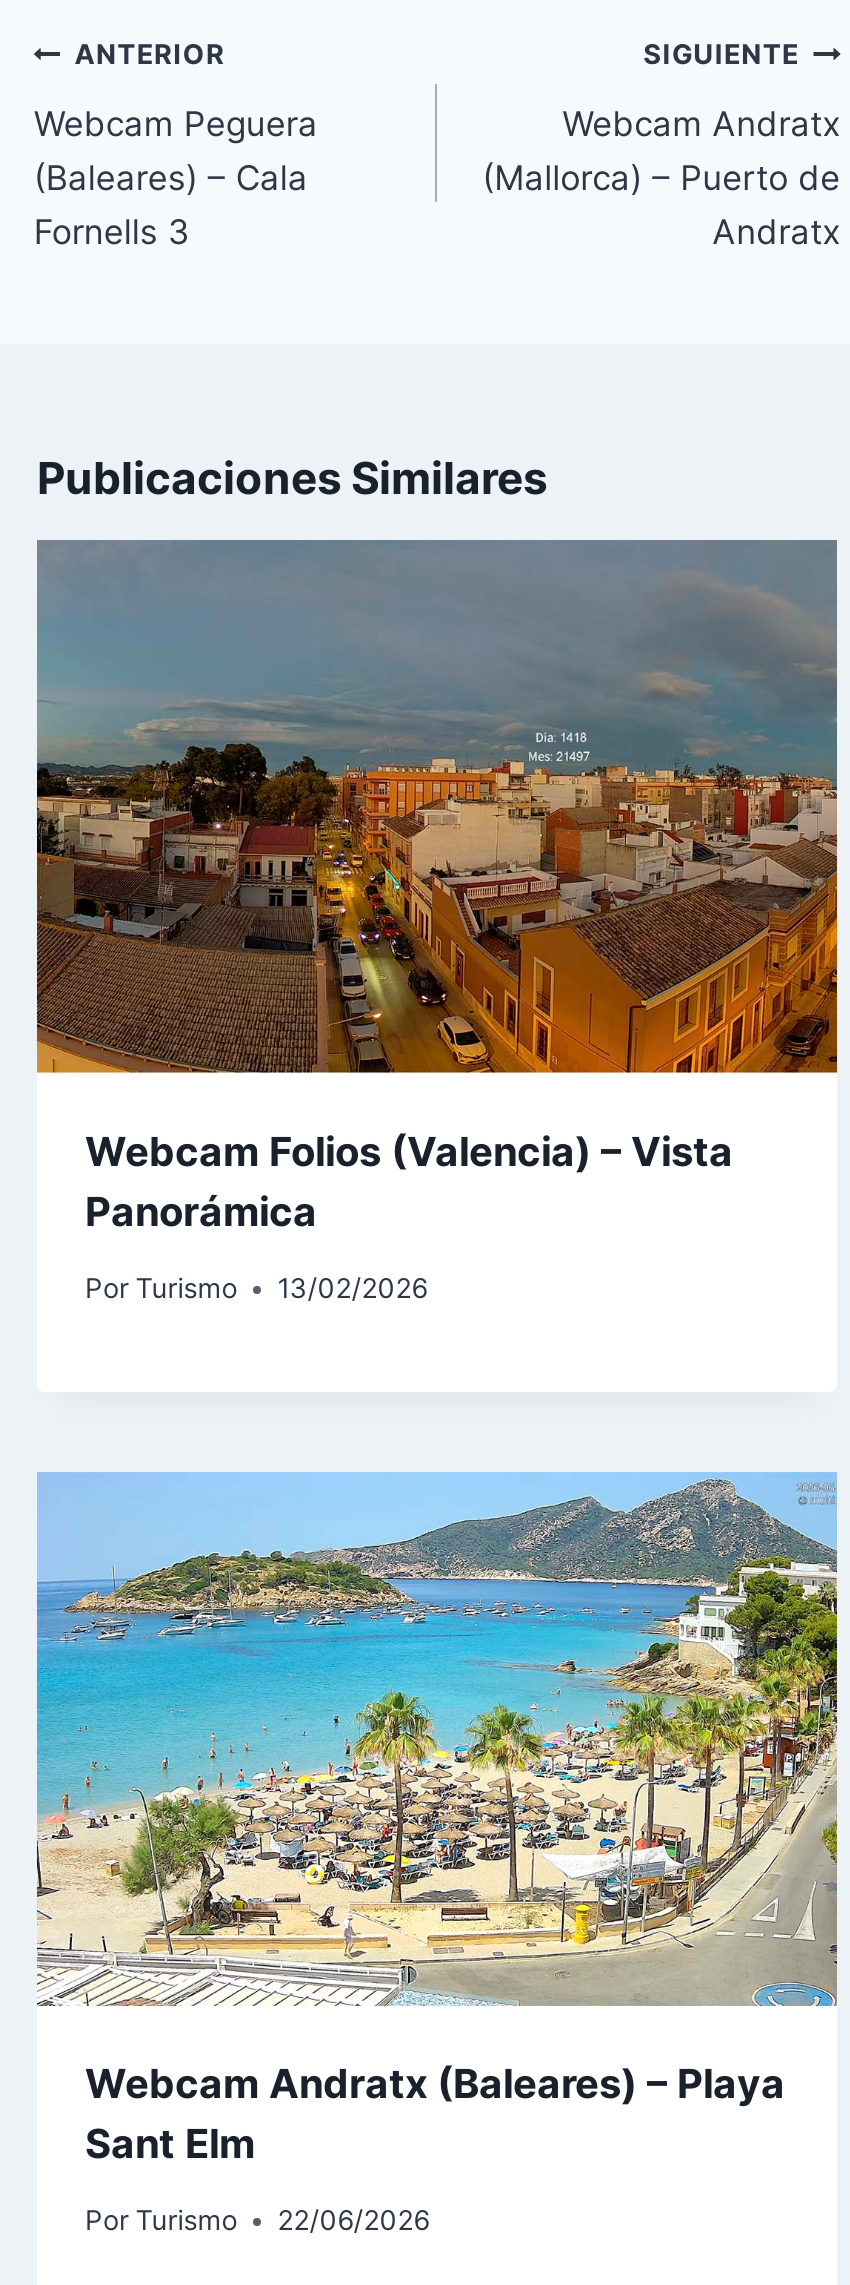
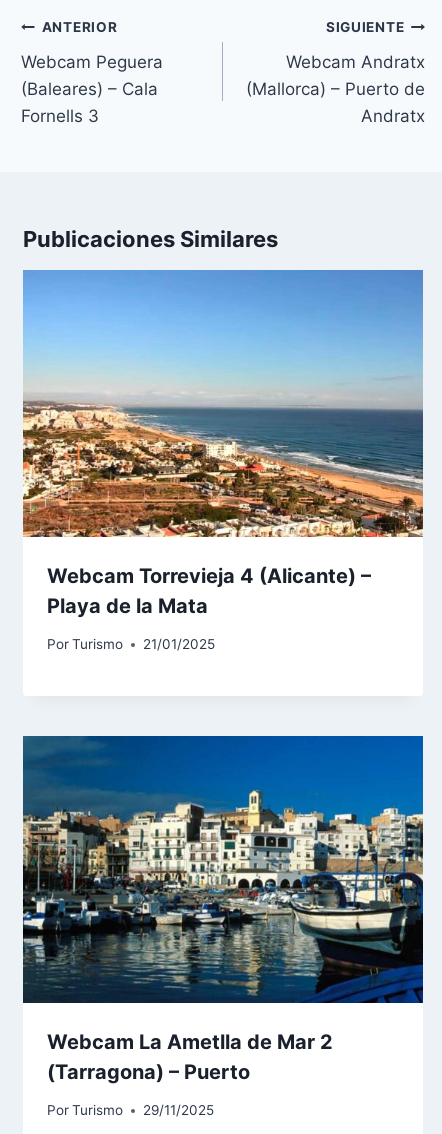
- [image]
- Webcam Folios (Valencia) – Vista
- Panorámica
+ [image]
+ Webcam Torrevieja 4 (Alicante) –
+ Playa de la Mata

- Por Turismo 13/02/2026
+ Por Turismo 21/01/2025

- [image]
- Webcam Andratx (Baleares) – Playa
- Sant Elm
+ [image]
+ Webcam La Ametlla de Mar 2
+ (Tarragona) – Puerto

- Por Turismo 22/06/2026
+ Por Turismo 29/11/2025
